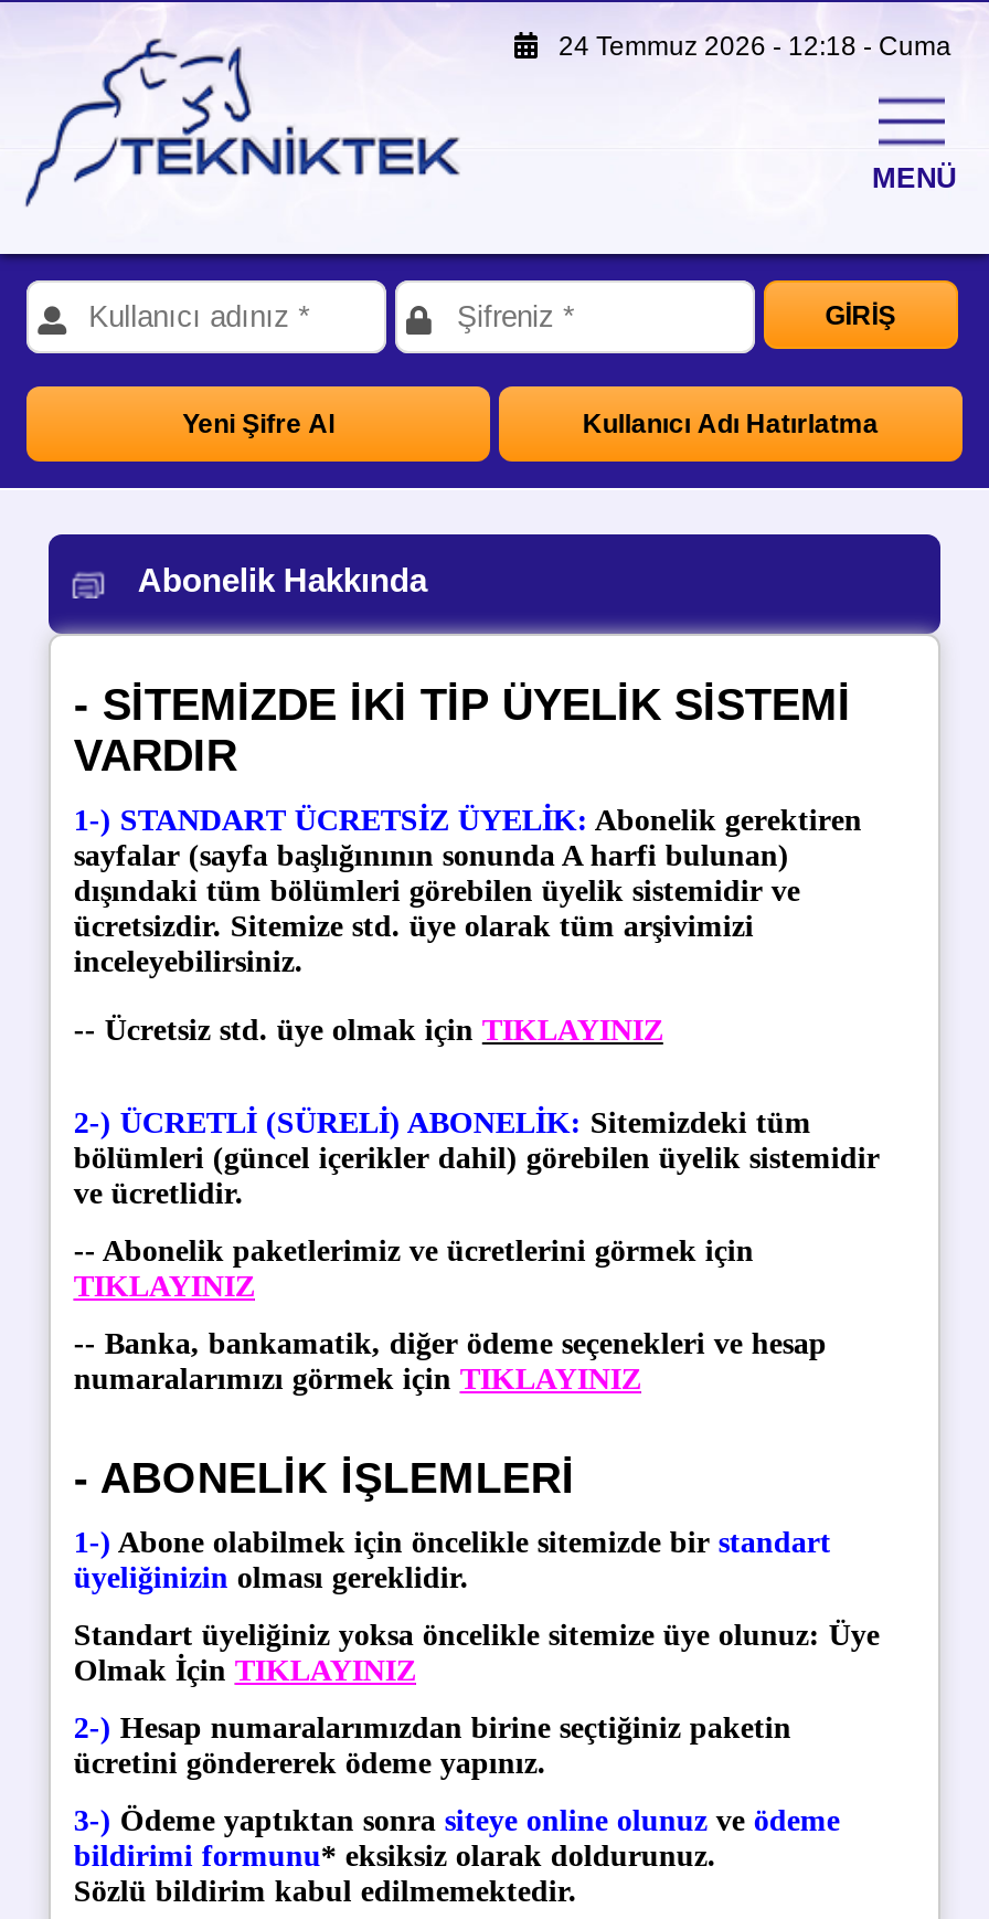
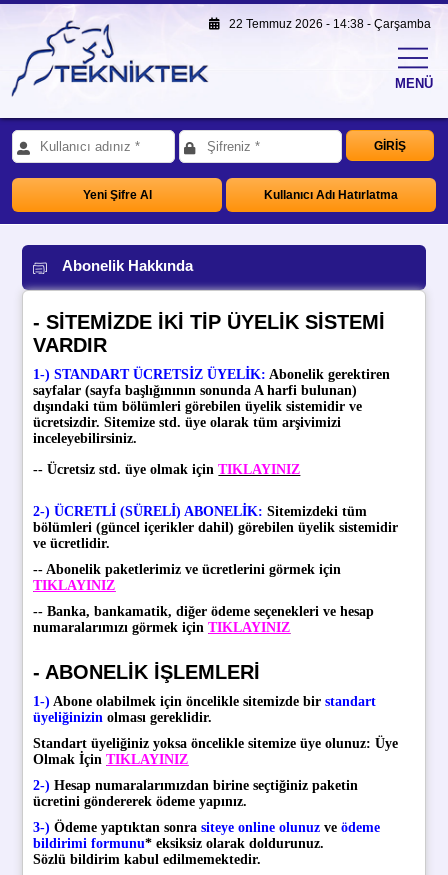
- 24 Temmuz 2026 - 12:18 - Cuma
+ 22 Temmuz 2026 - 14:38 - Çarşamba
